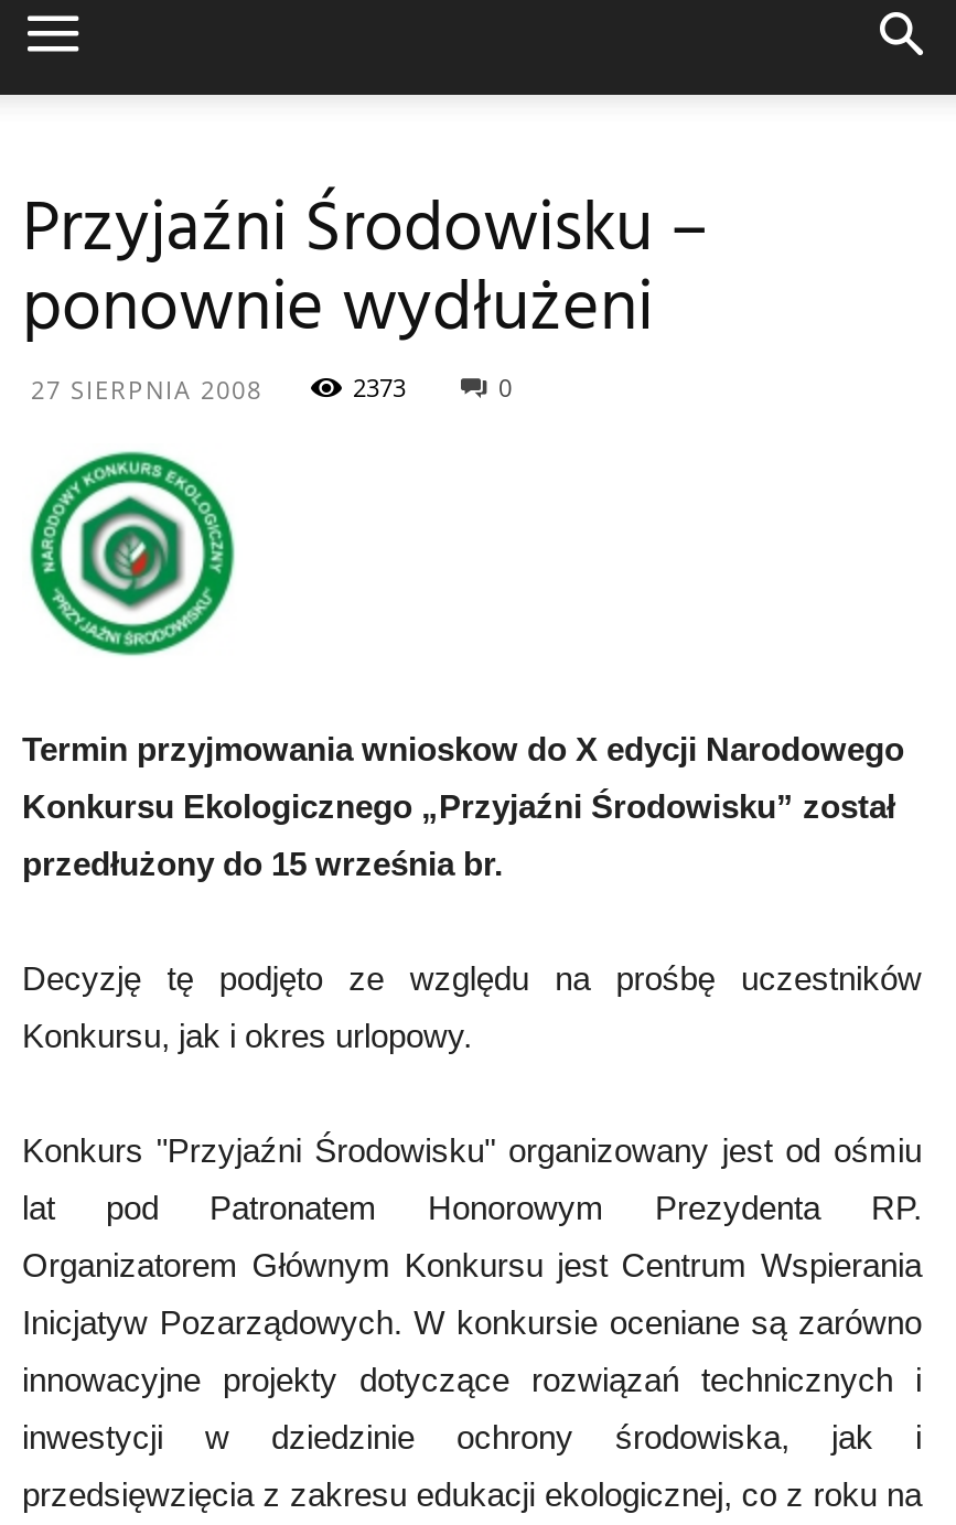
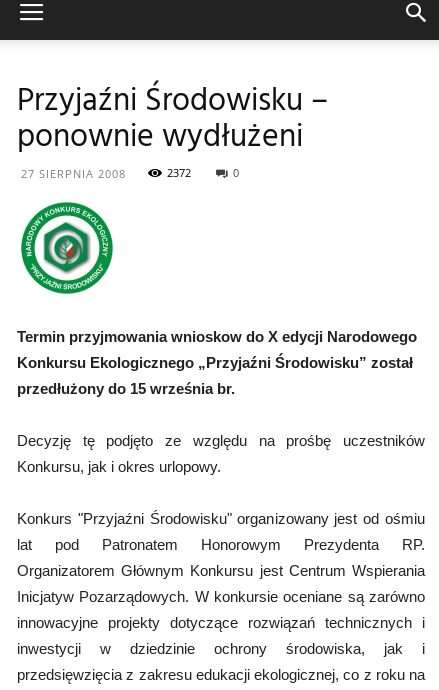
- 2373
+ 2372
